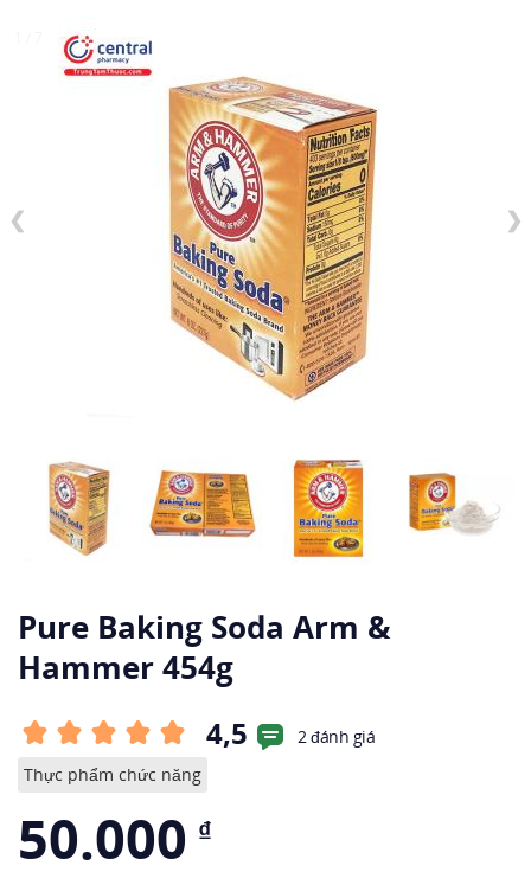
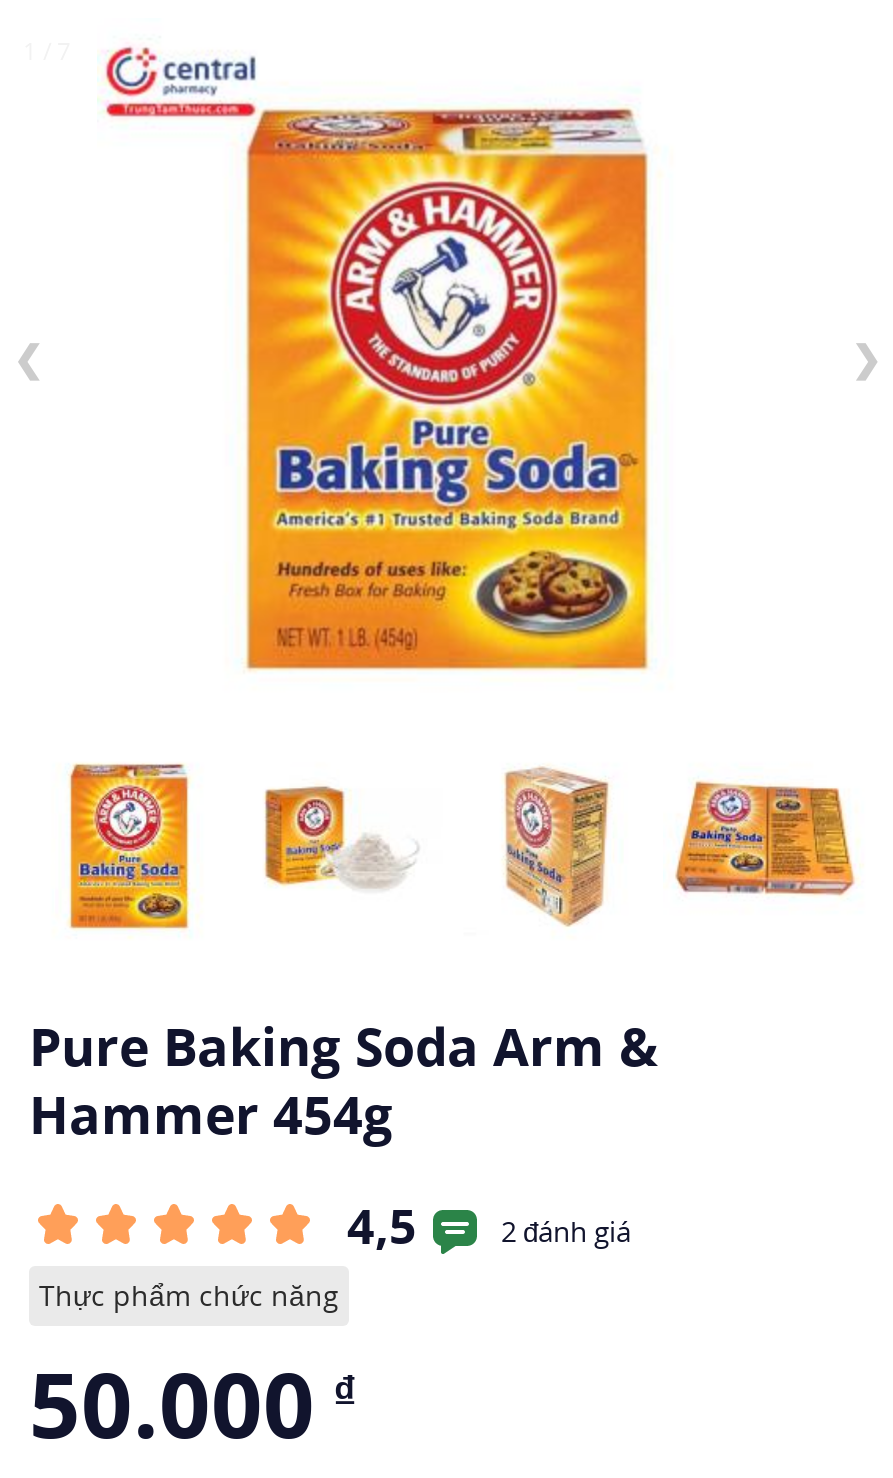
- [image]
+ [image]

- [image]
+ [image]

- [image]
+ [image]

- [image]
+ [image]

- [image]
+ [image]
